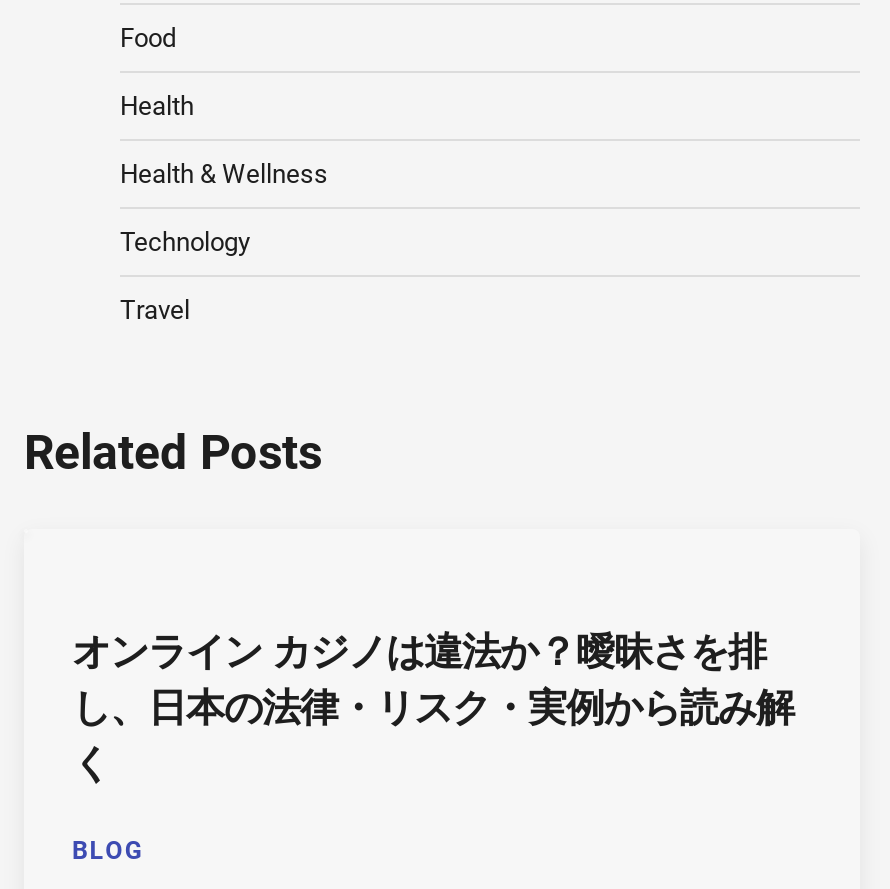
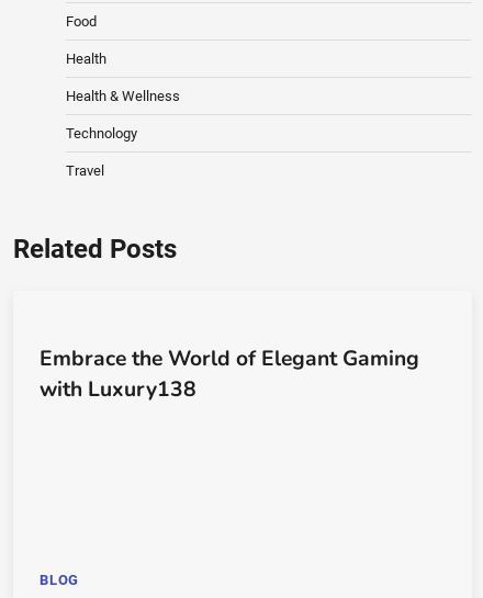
- オンライン カジノは違法か？曖昧さを排
- し、日本の法律・リスク・実例から読み解
- く
+ Embrace the World of Elegant Gaming
+ with Luxury138
